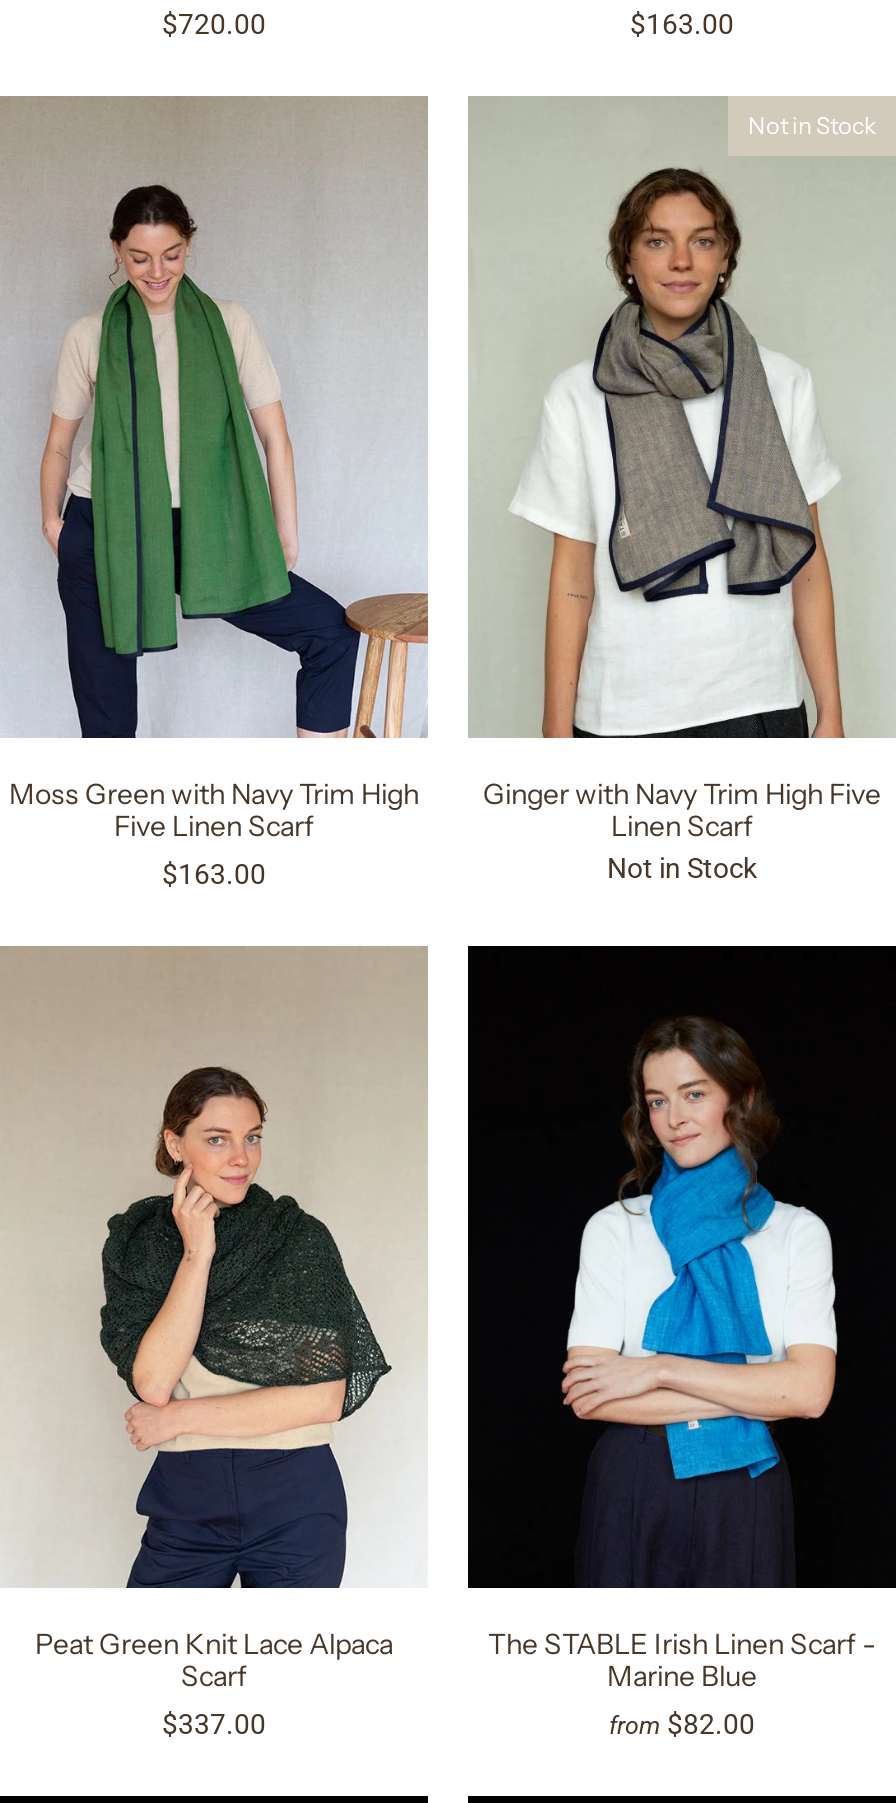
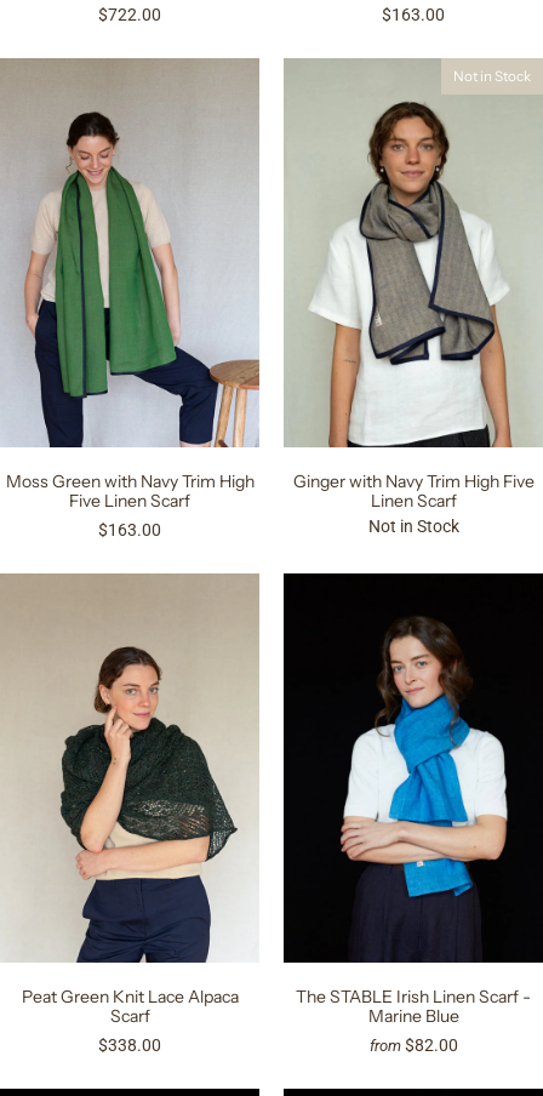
- $720.00
+ $722.00

- $337.00
+ $338.00
